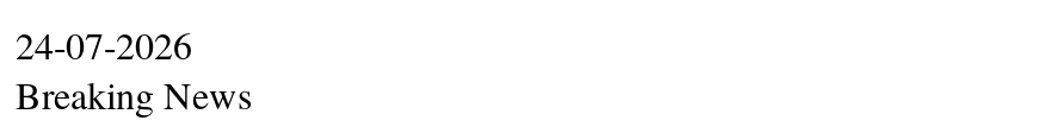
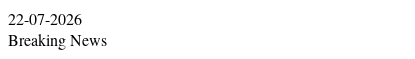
- 24-07-2026
+ 22-07-2026
